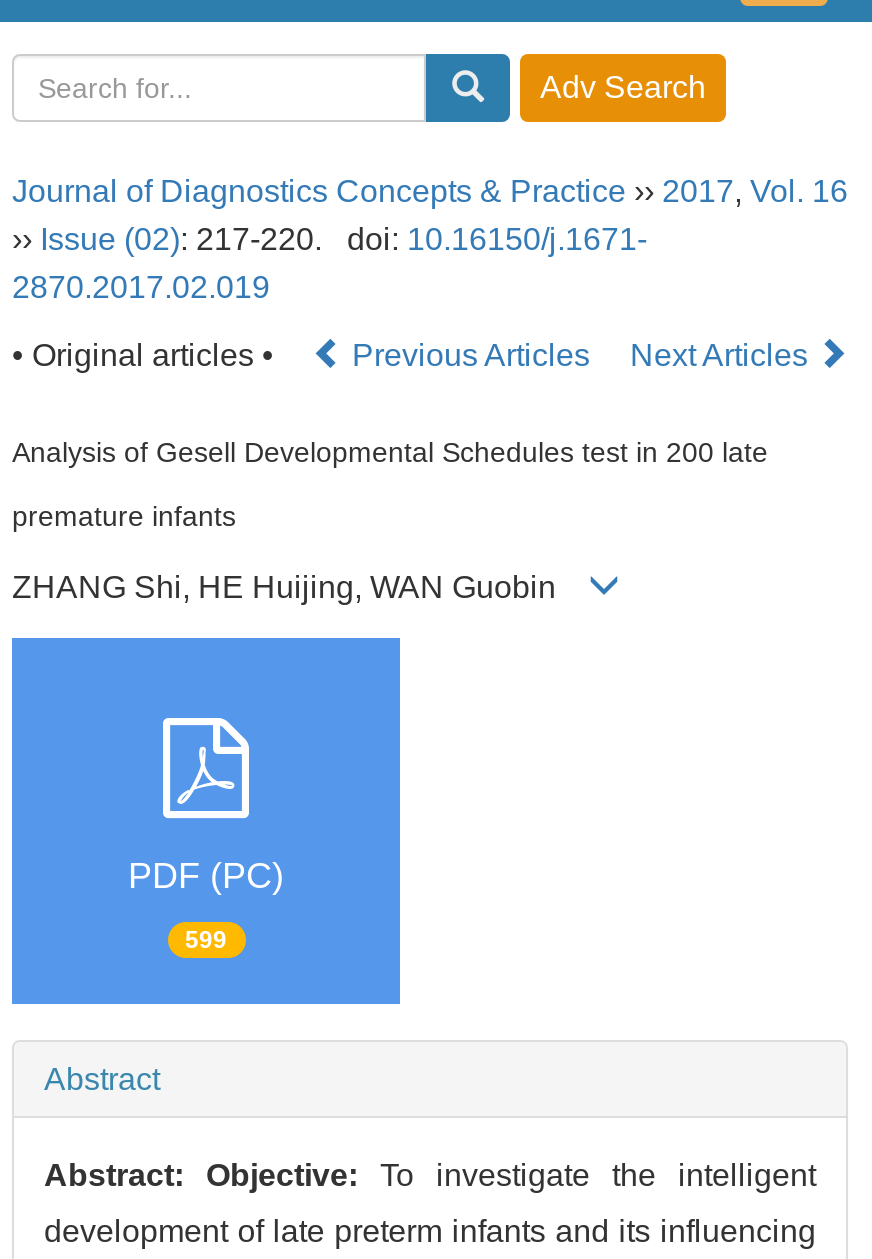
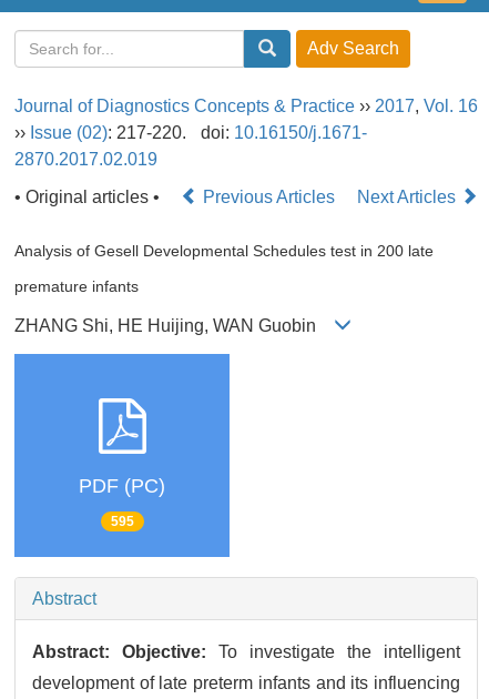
- 599
+ 595
